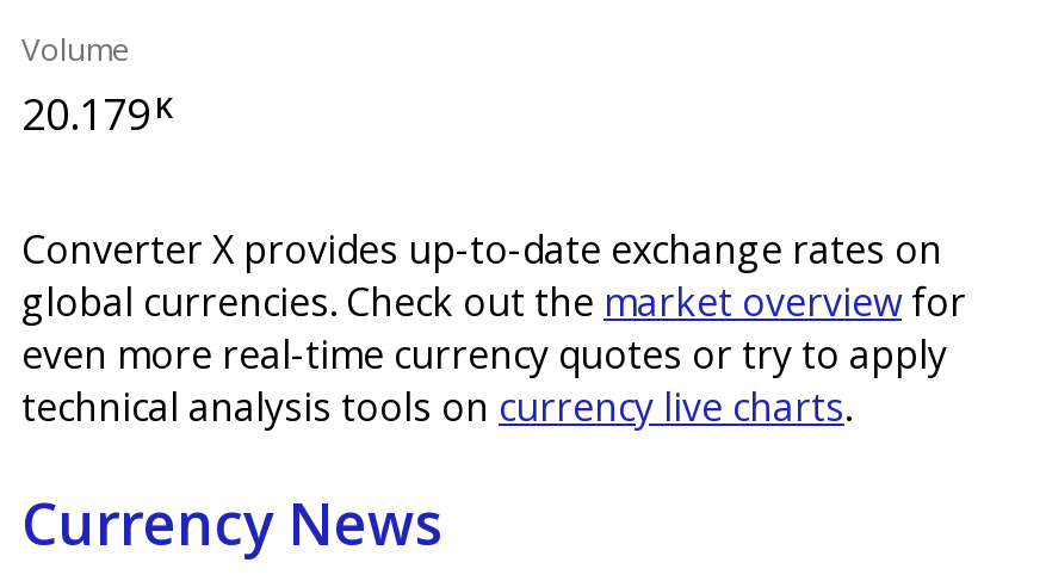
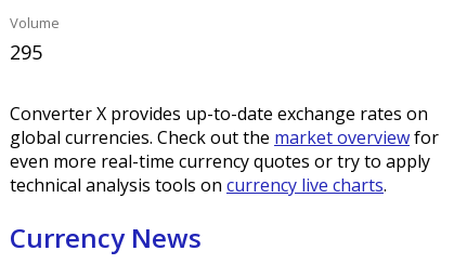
- 20.179 K
+ 295
